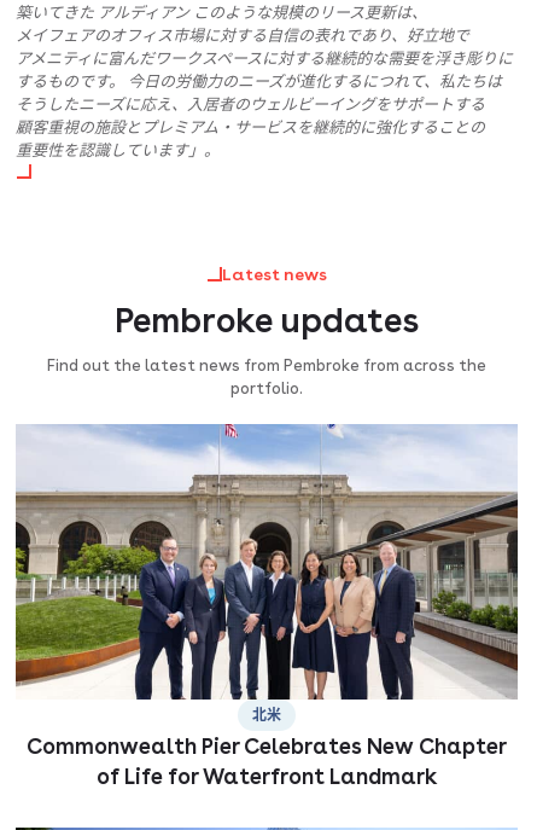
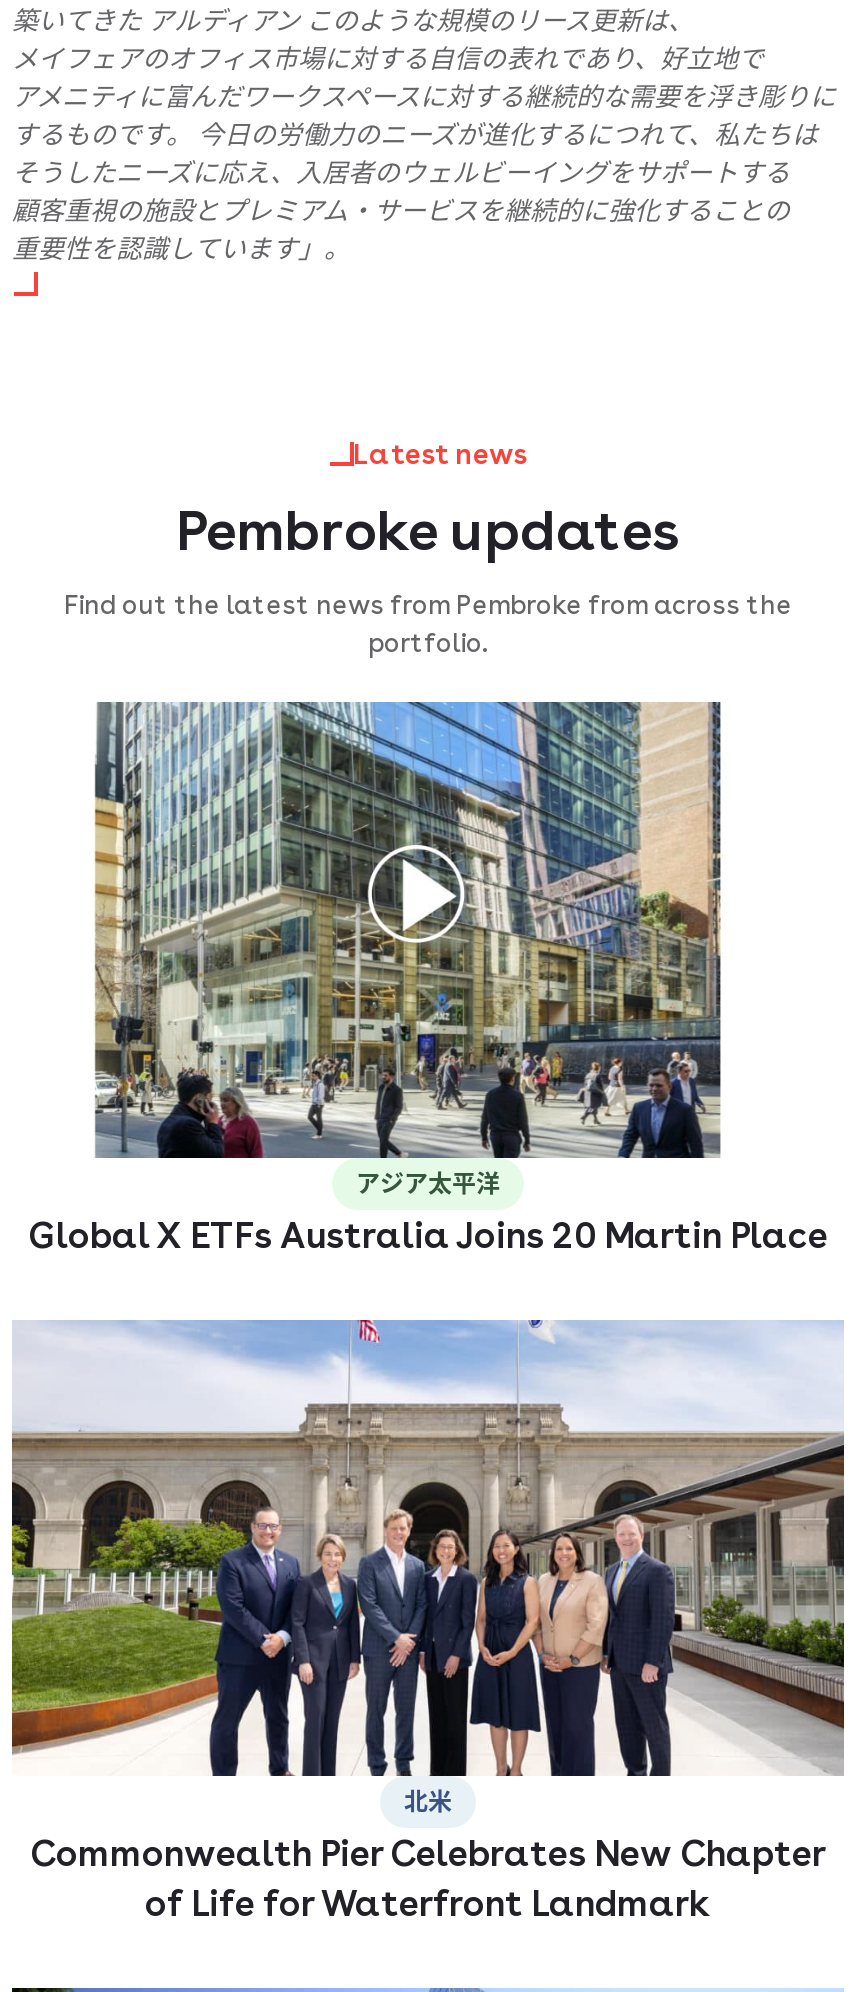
+ [image]
+ アジア太平洋
+ Global X ETFs Australia Joins 20 Martin Place
